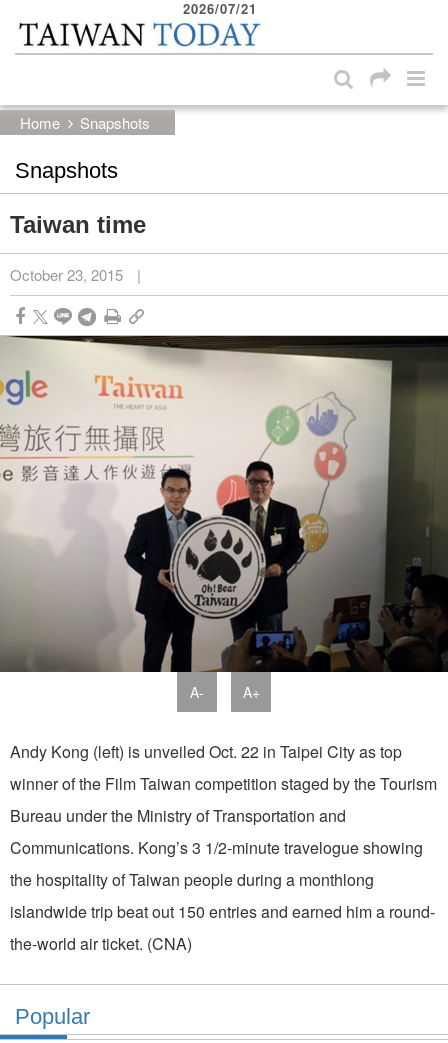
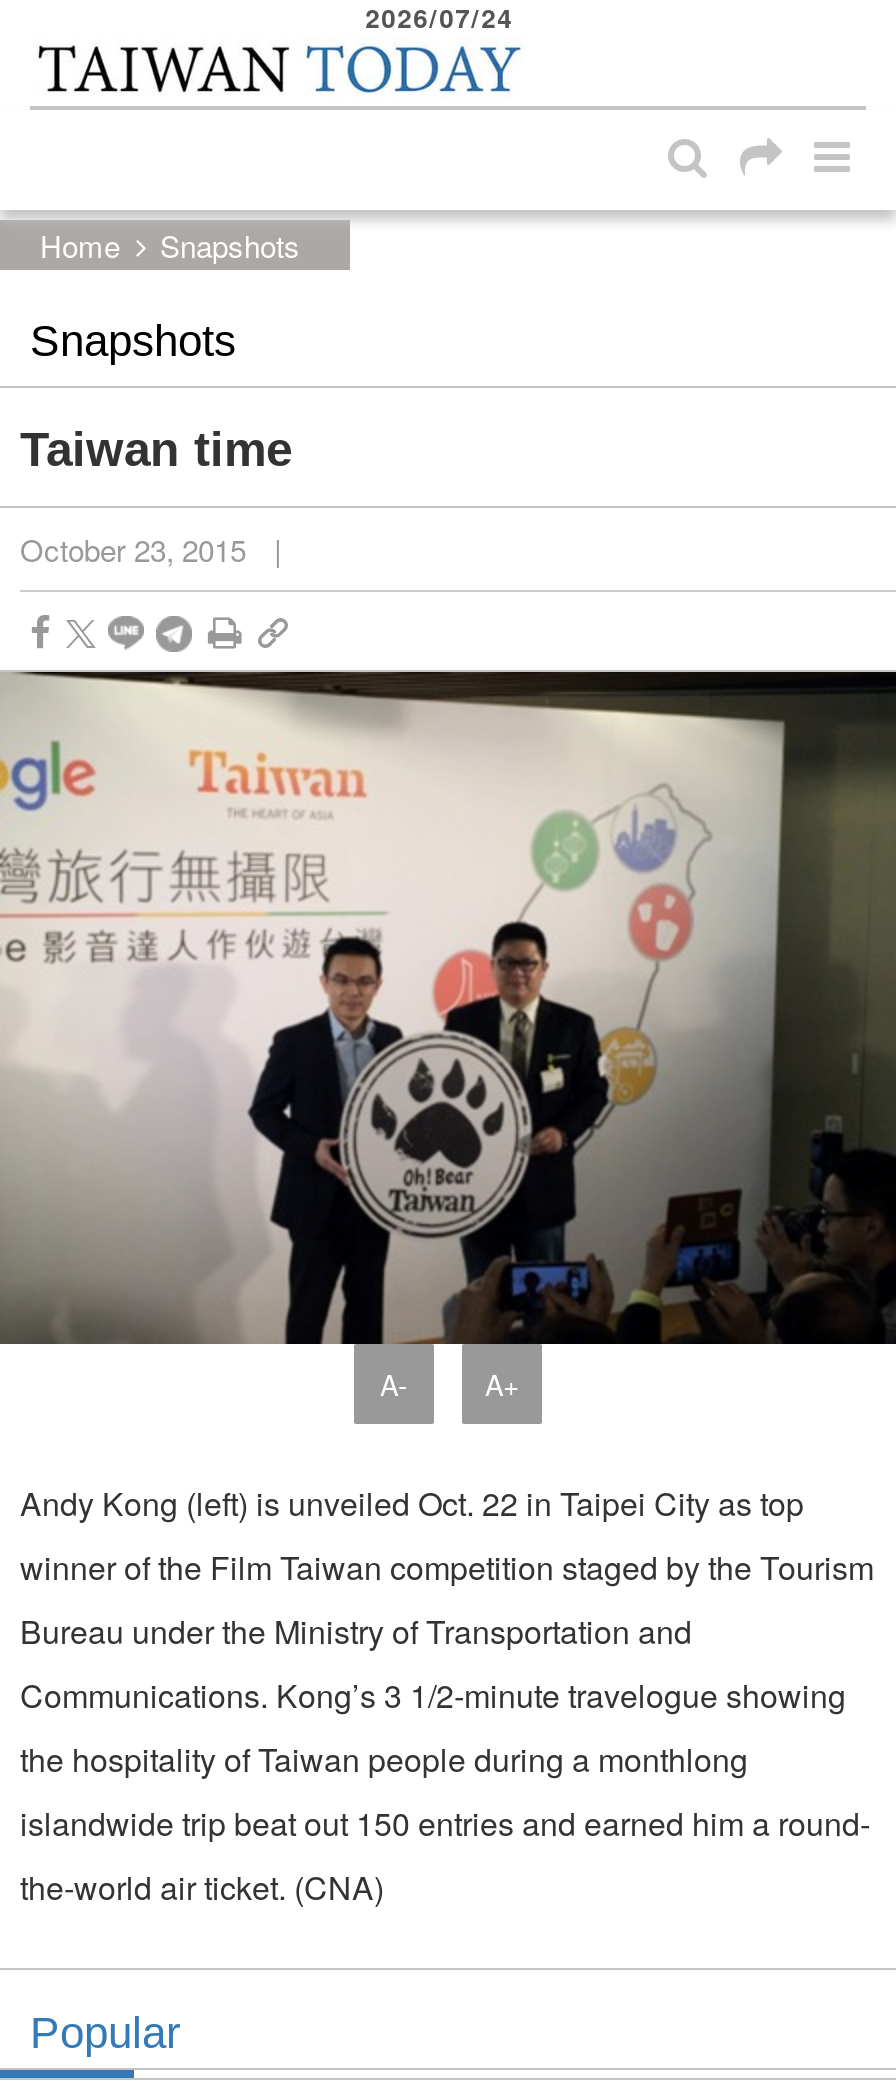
- 2026/07/21
+ 2026/07/24
